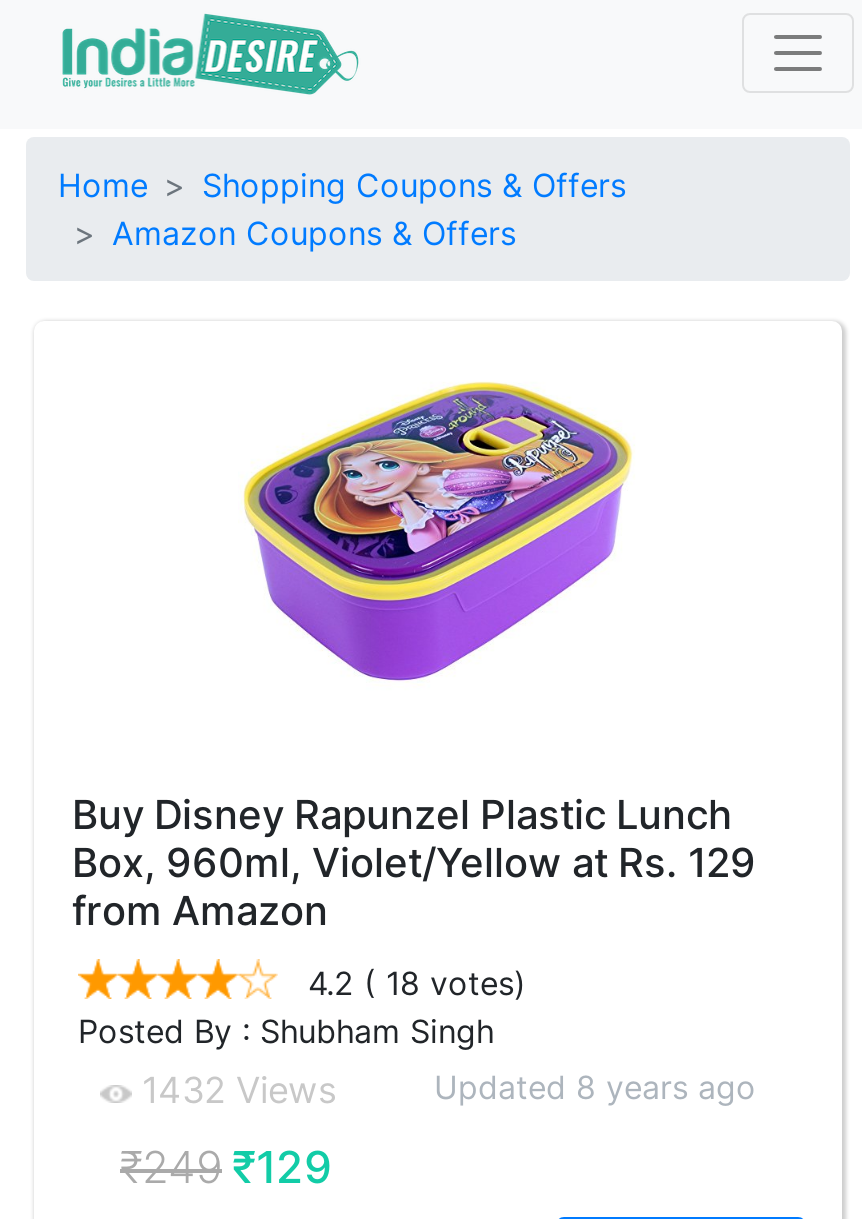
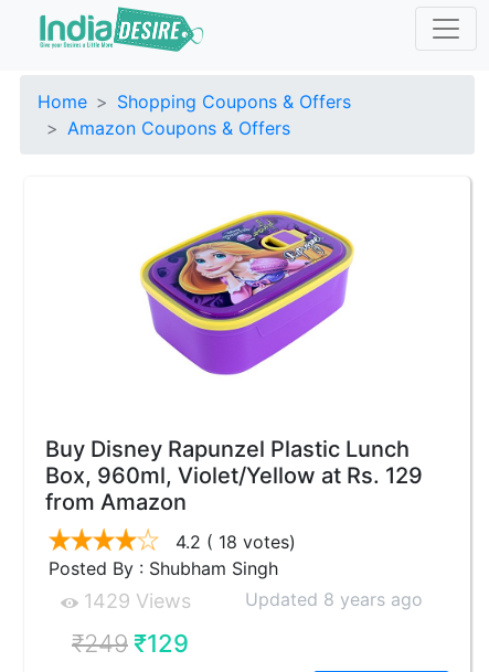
- 1432 Views
+ 1429 Views
